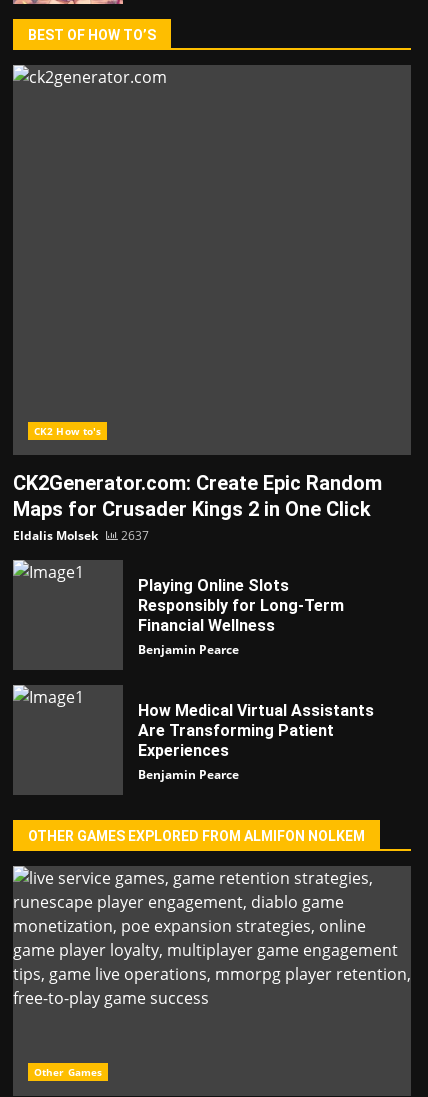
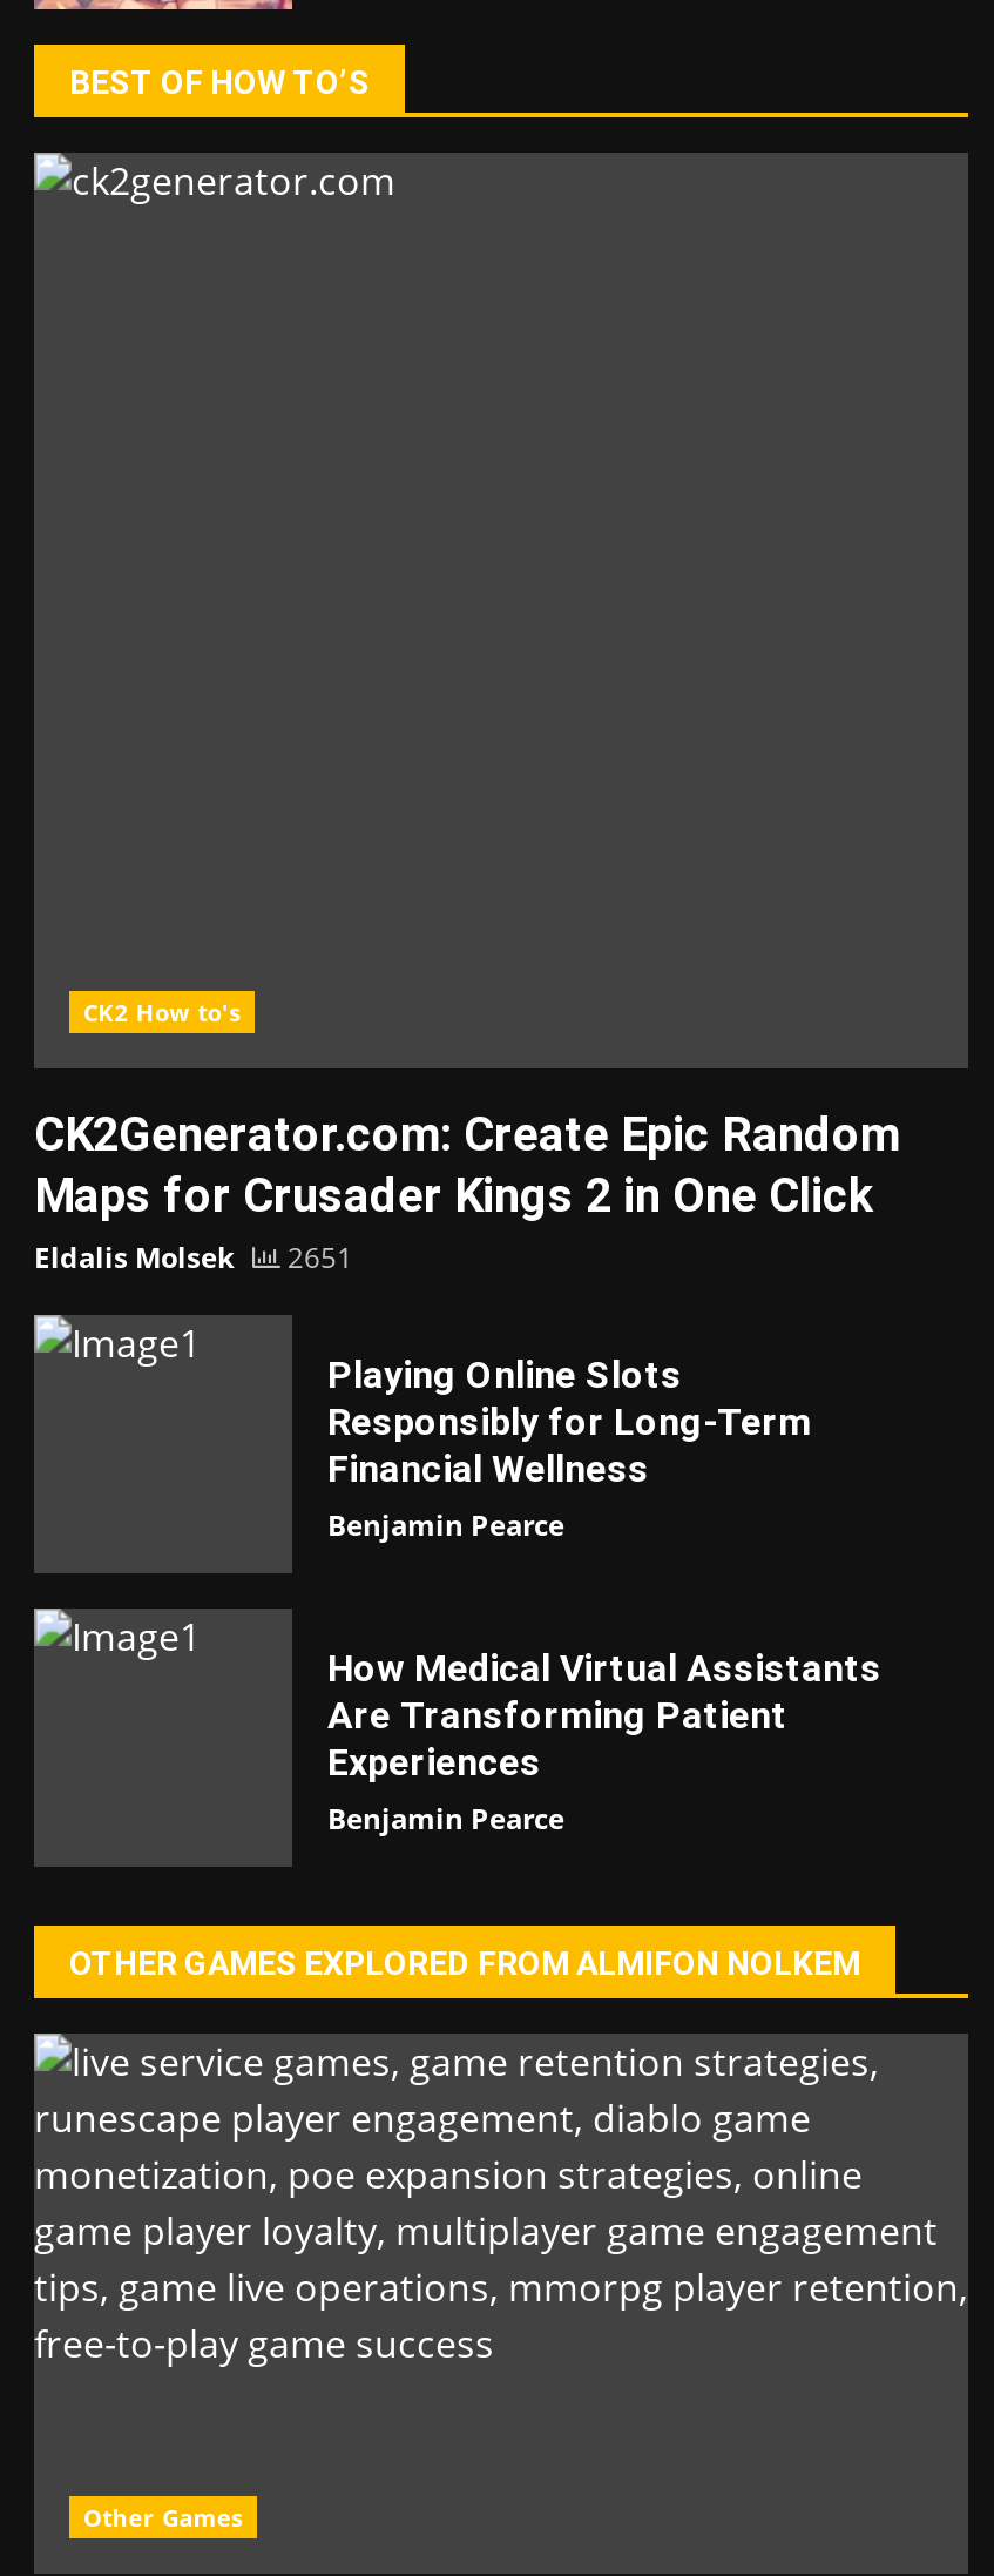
- Eldalis Molsek 2637
+ Eldalis Molsek 2651
